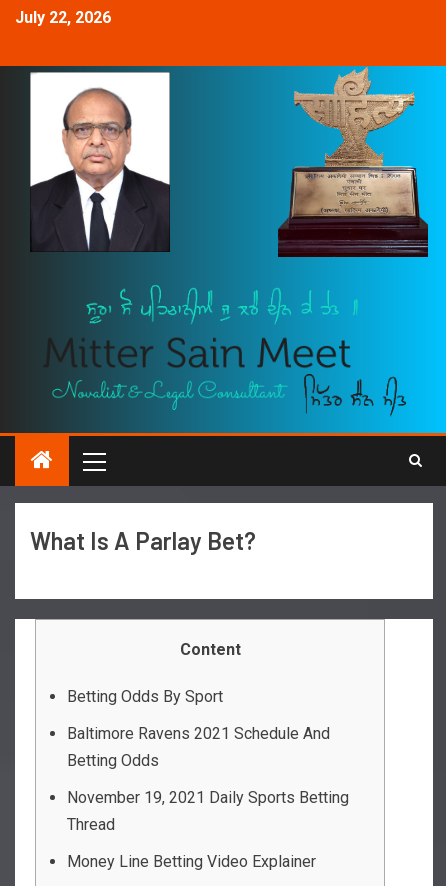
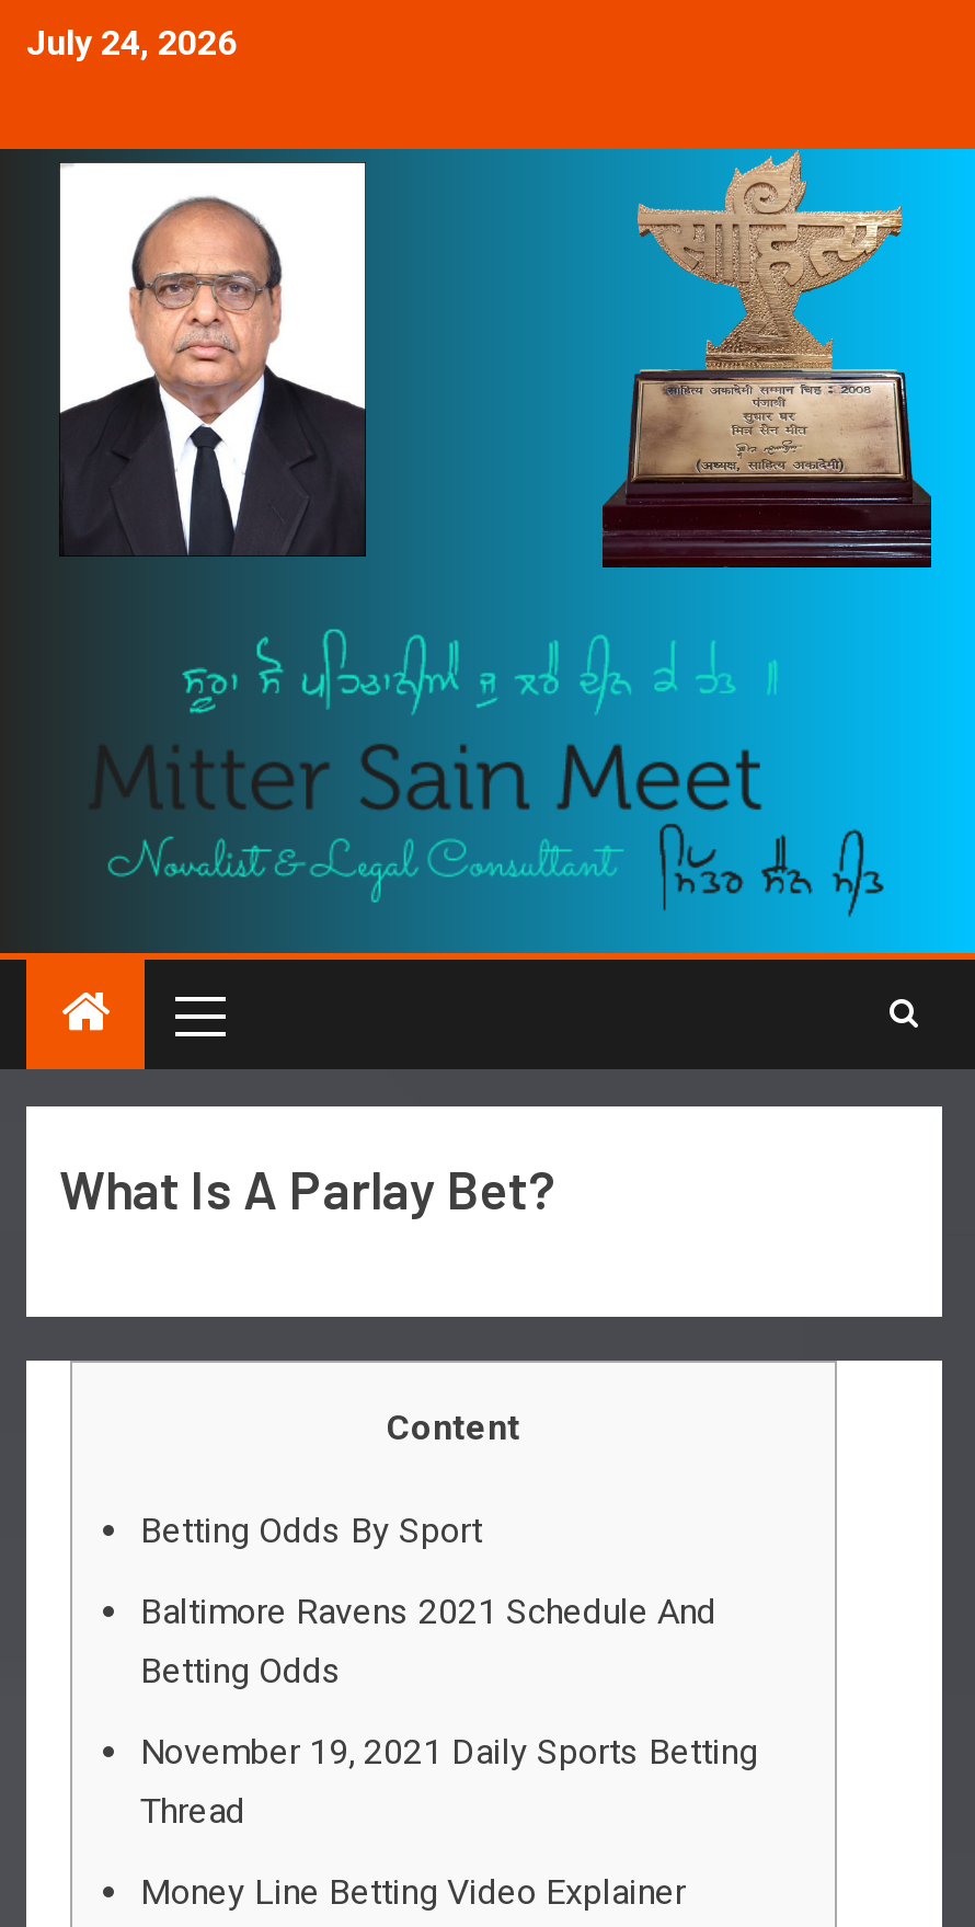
- July 22, 2026
+ July 24, 2026
